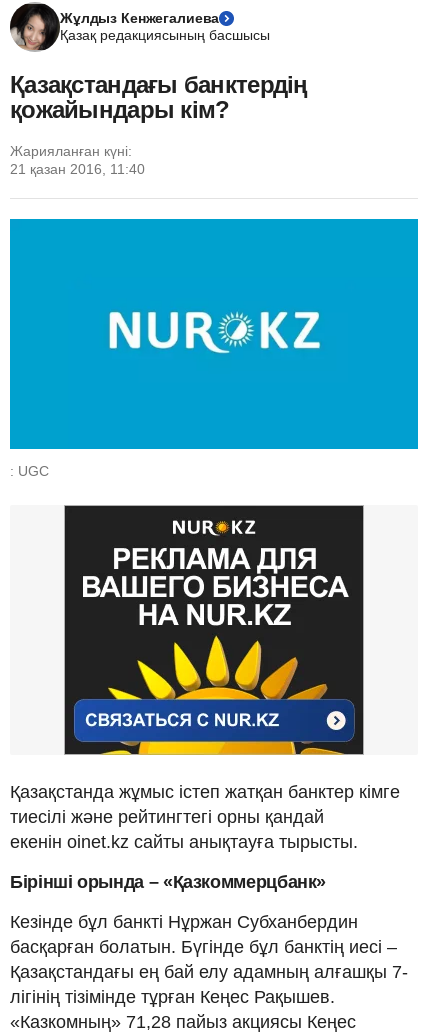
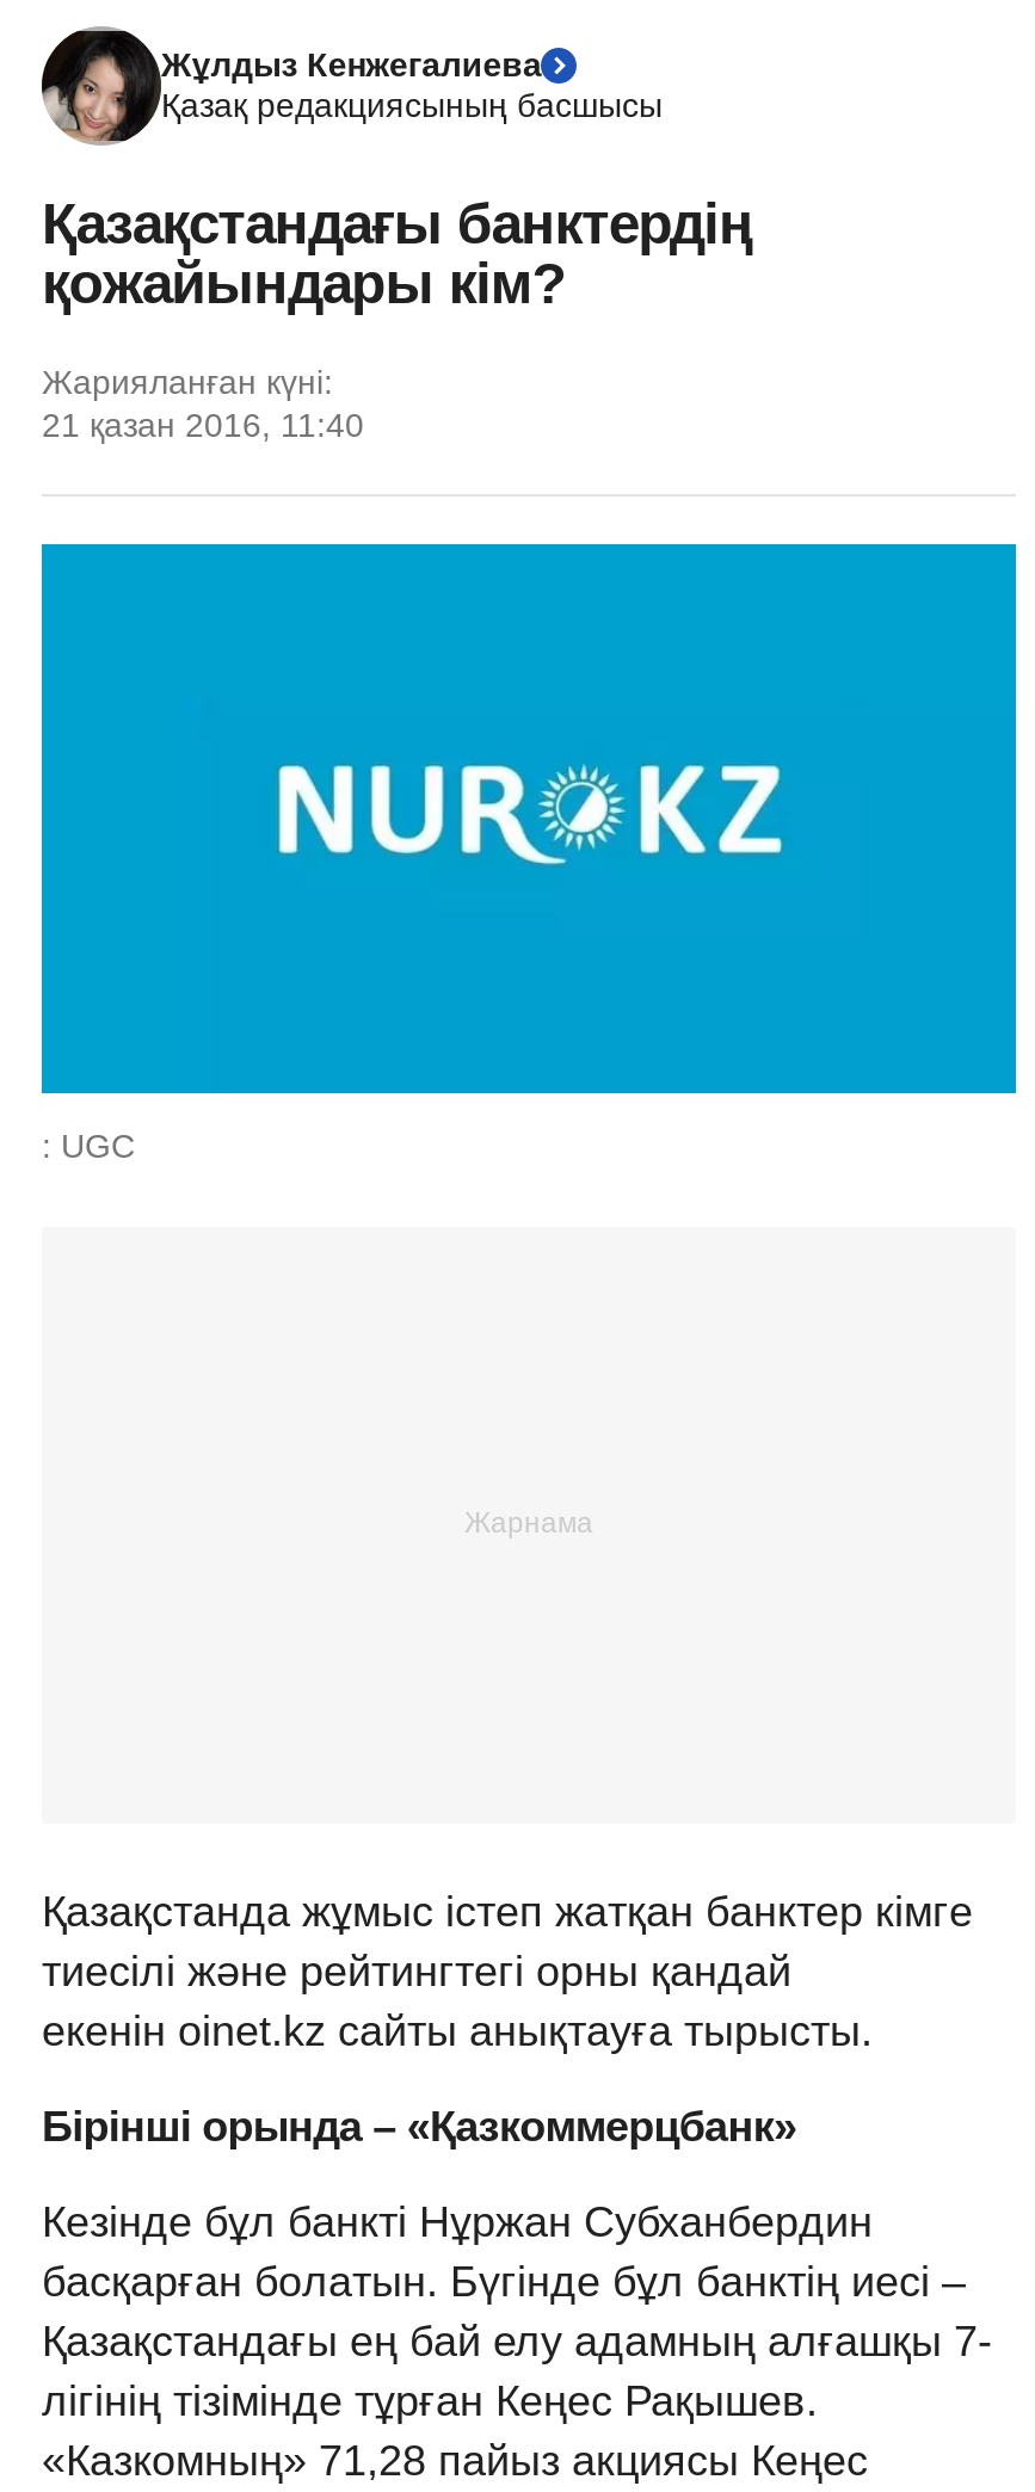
- [image]
